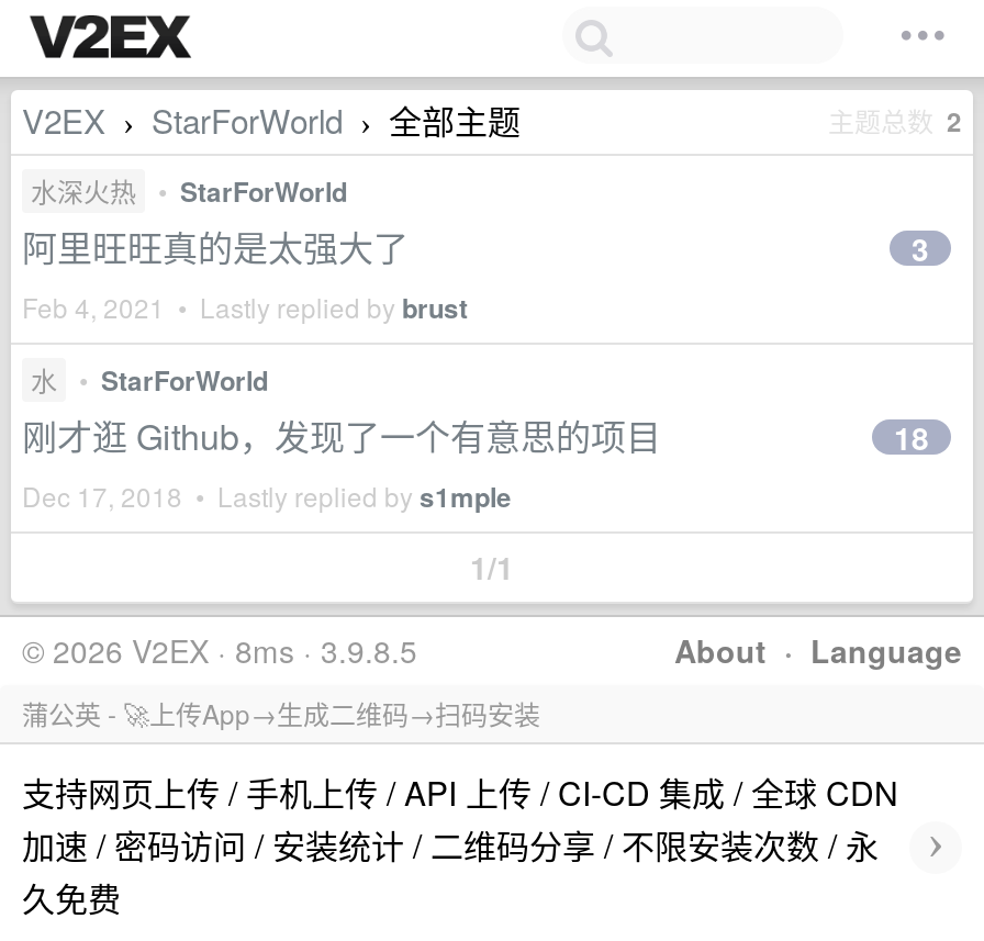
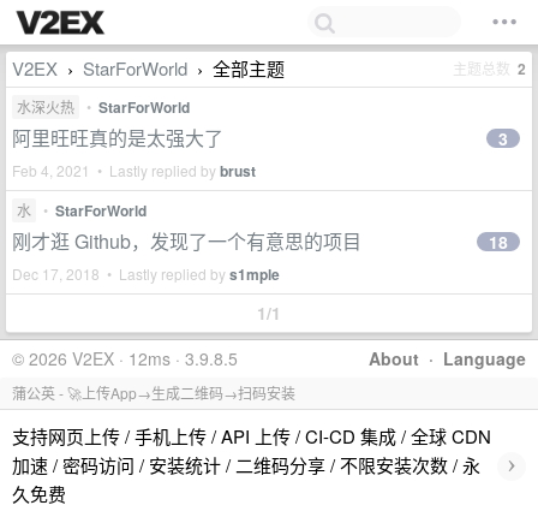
- © 2026 V2EX · 8ms · 3.9.8.5
+ © 2026 V2EX · 12ms · 3.9.8.5
